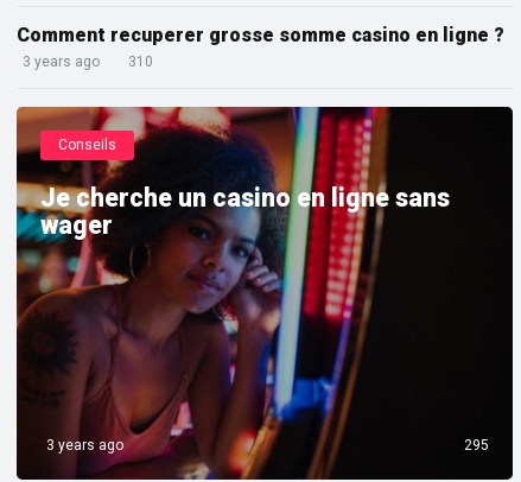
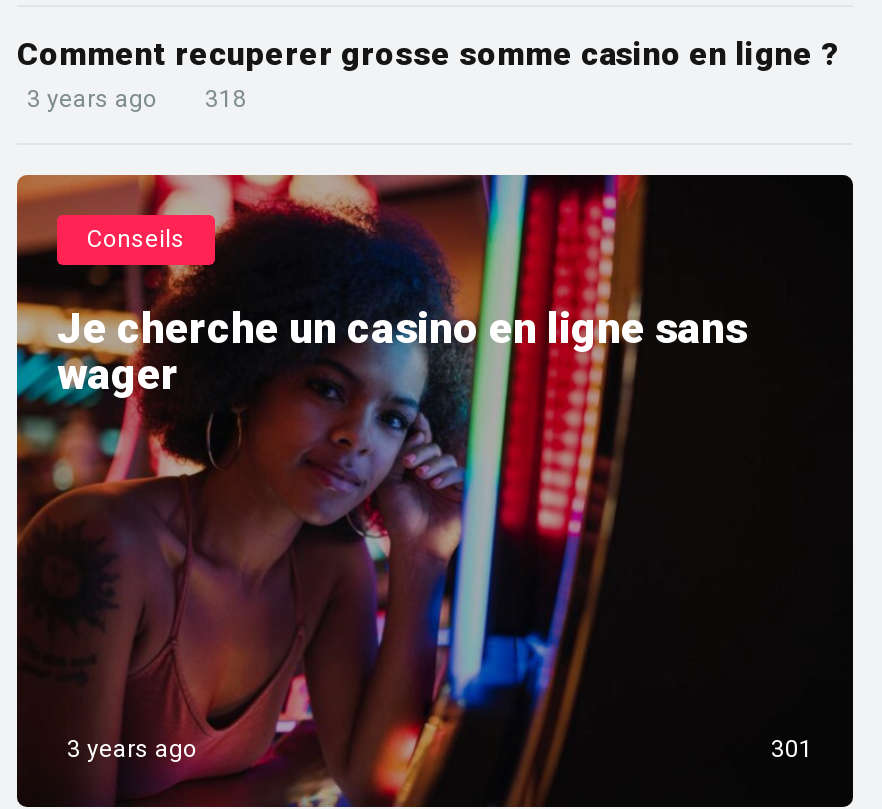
- 3 years ago 310
+ 3 years ago 318

- 295
+ 301
